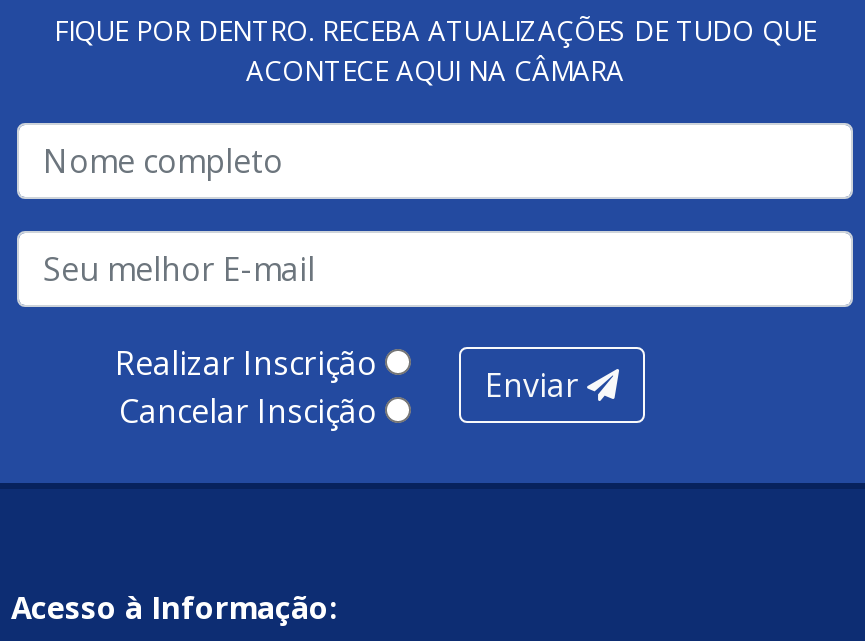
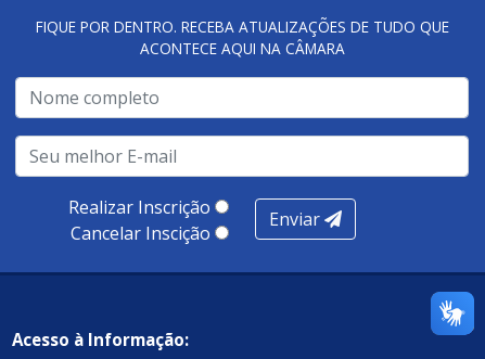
+ [image]
